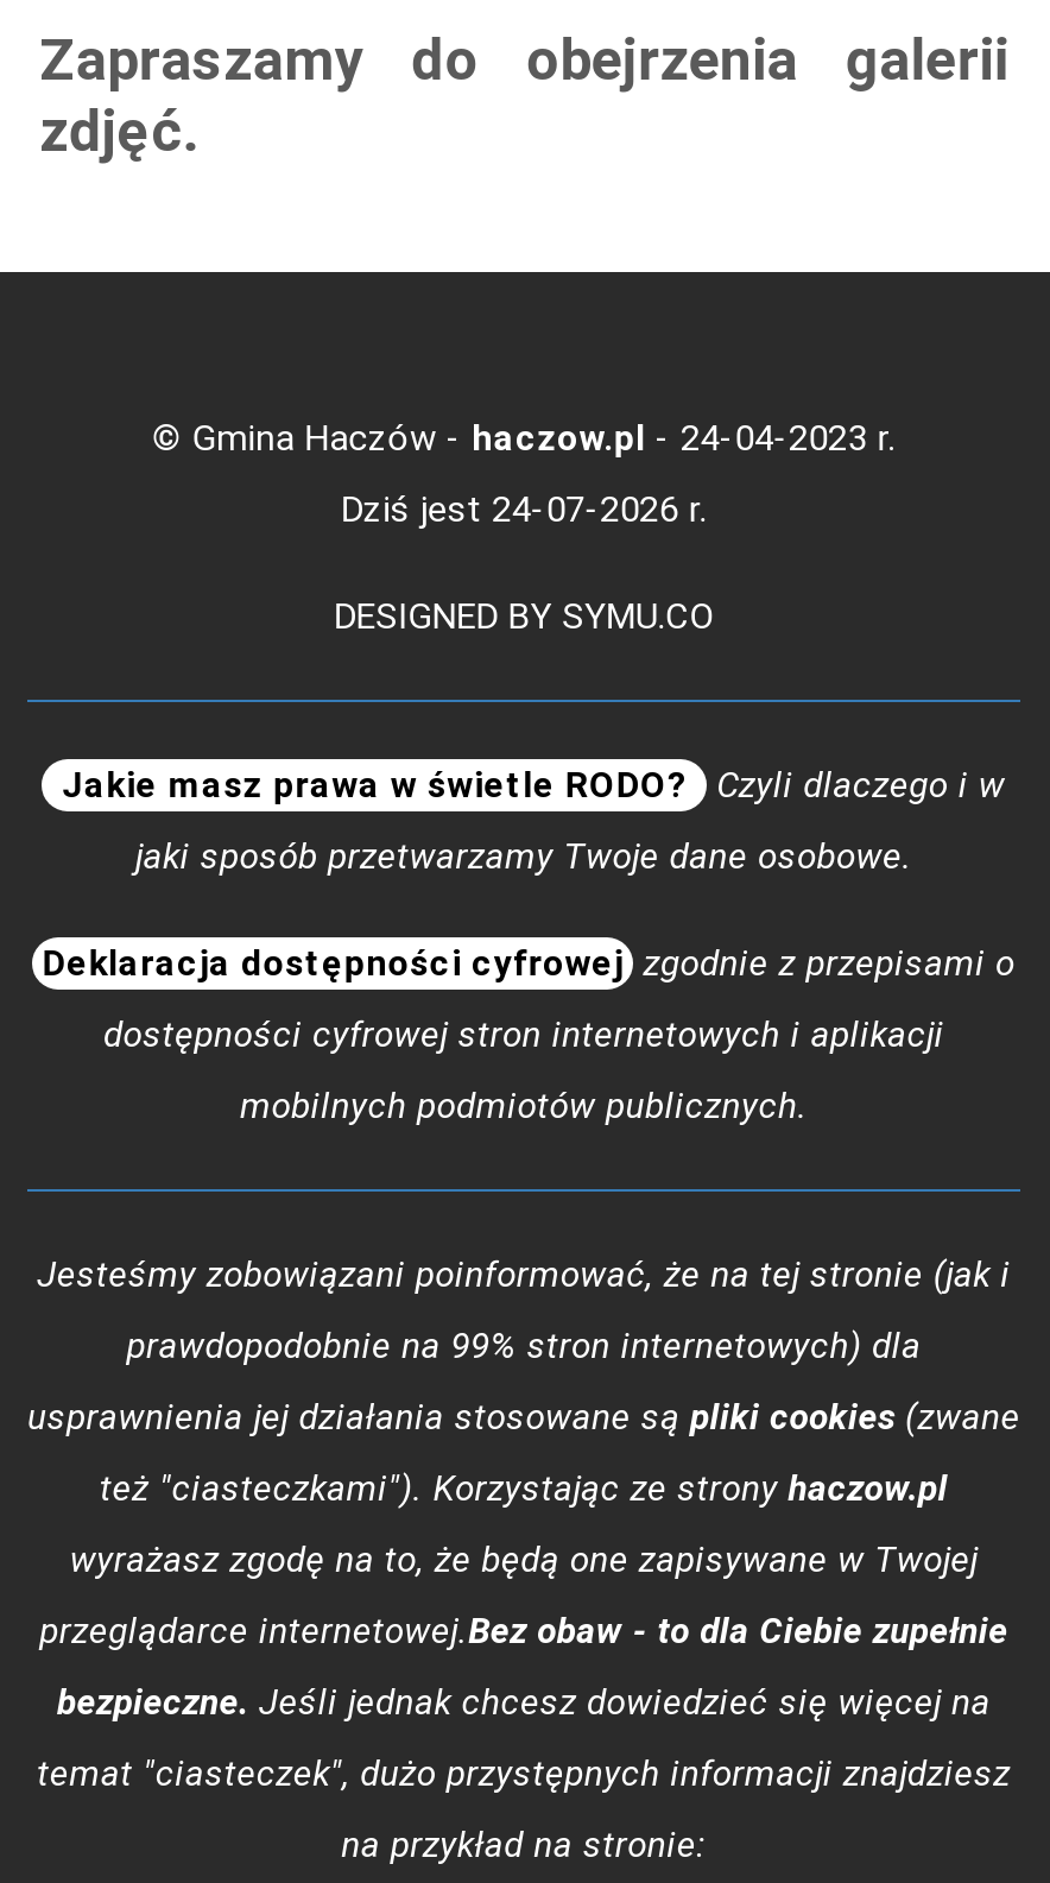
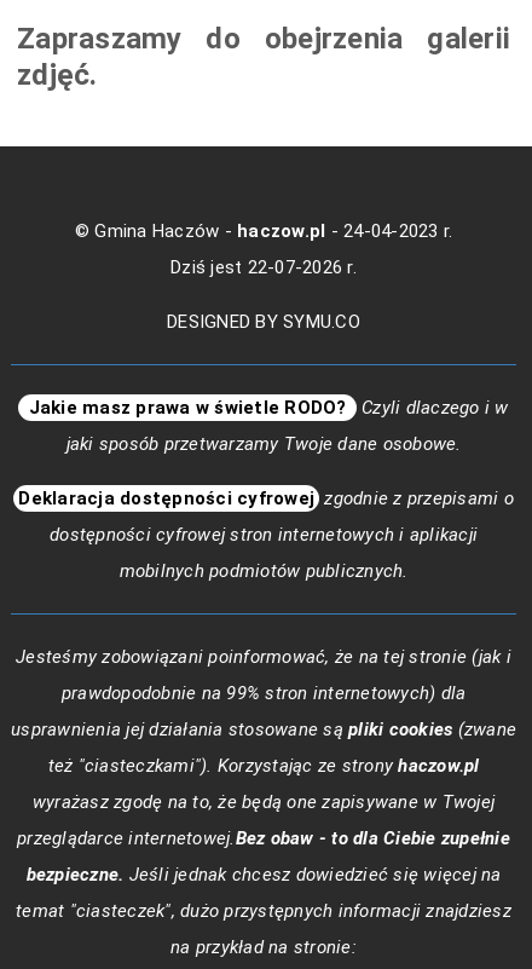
- Dziś jest 24-07-2026 r.
+ Dziś jest 22-07-2026 r.
